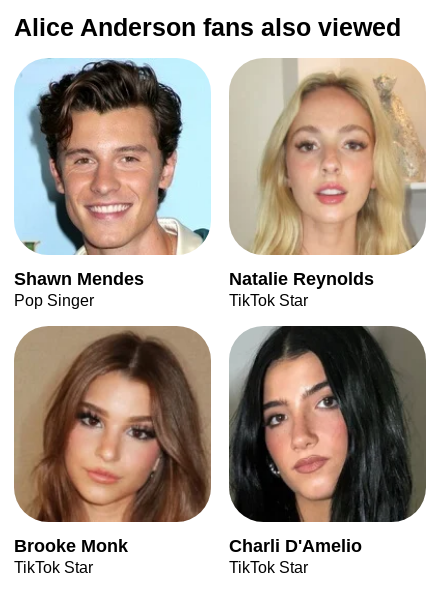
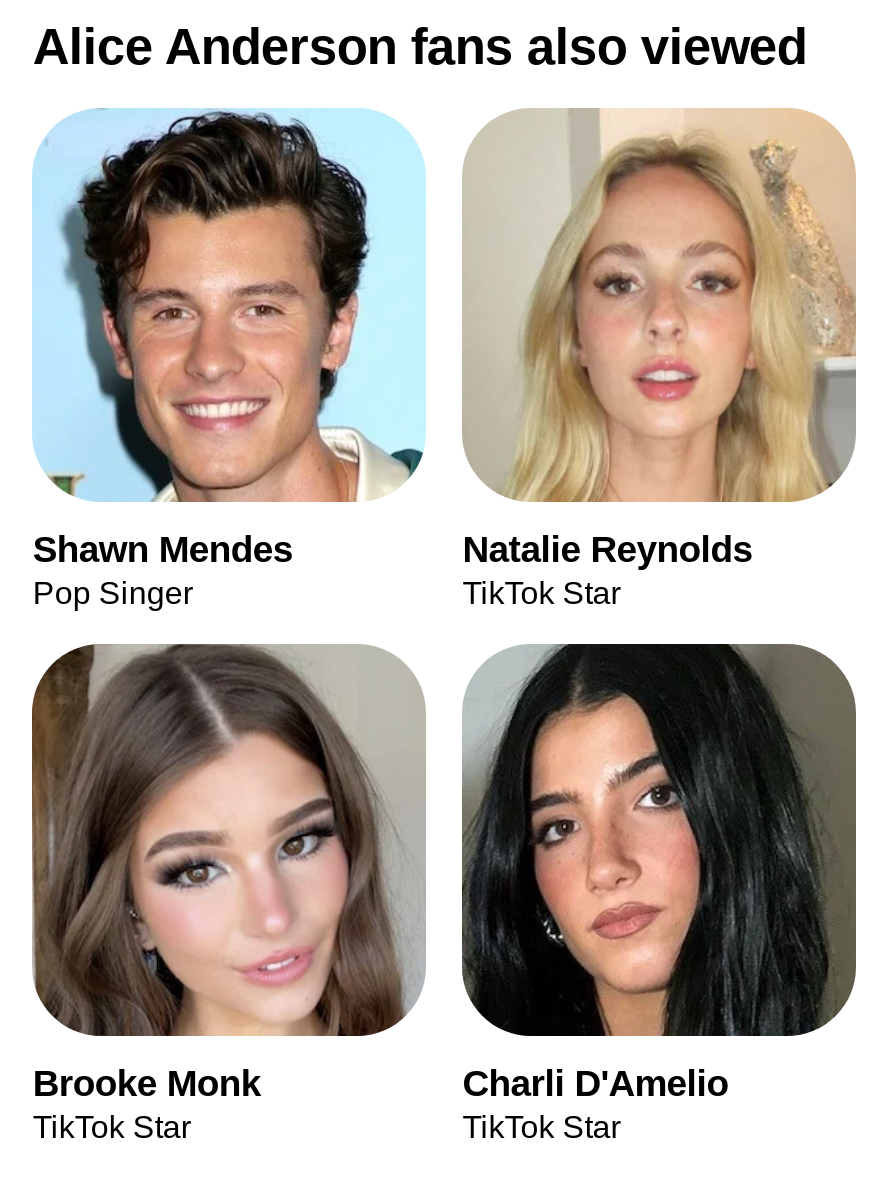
- [image]
+ [image]
